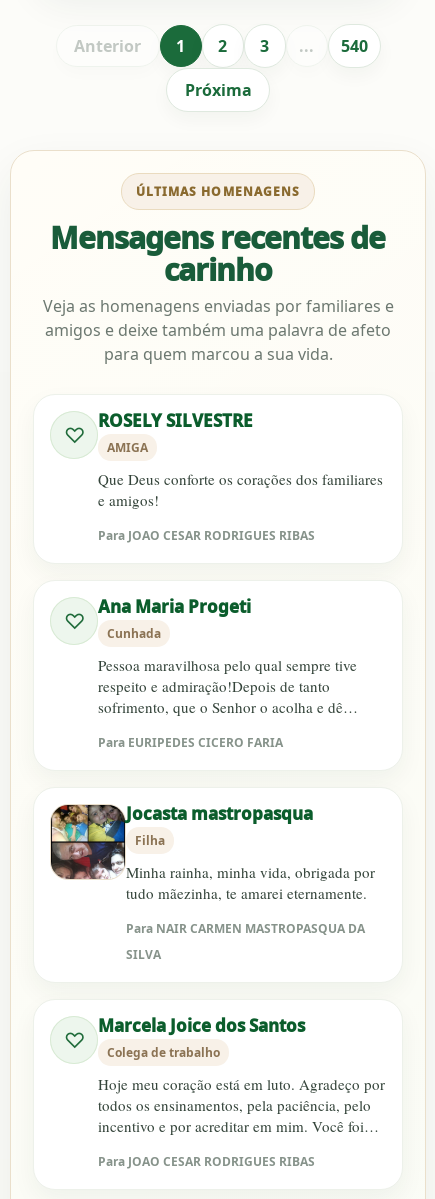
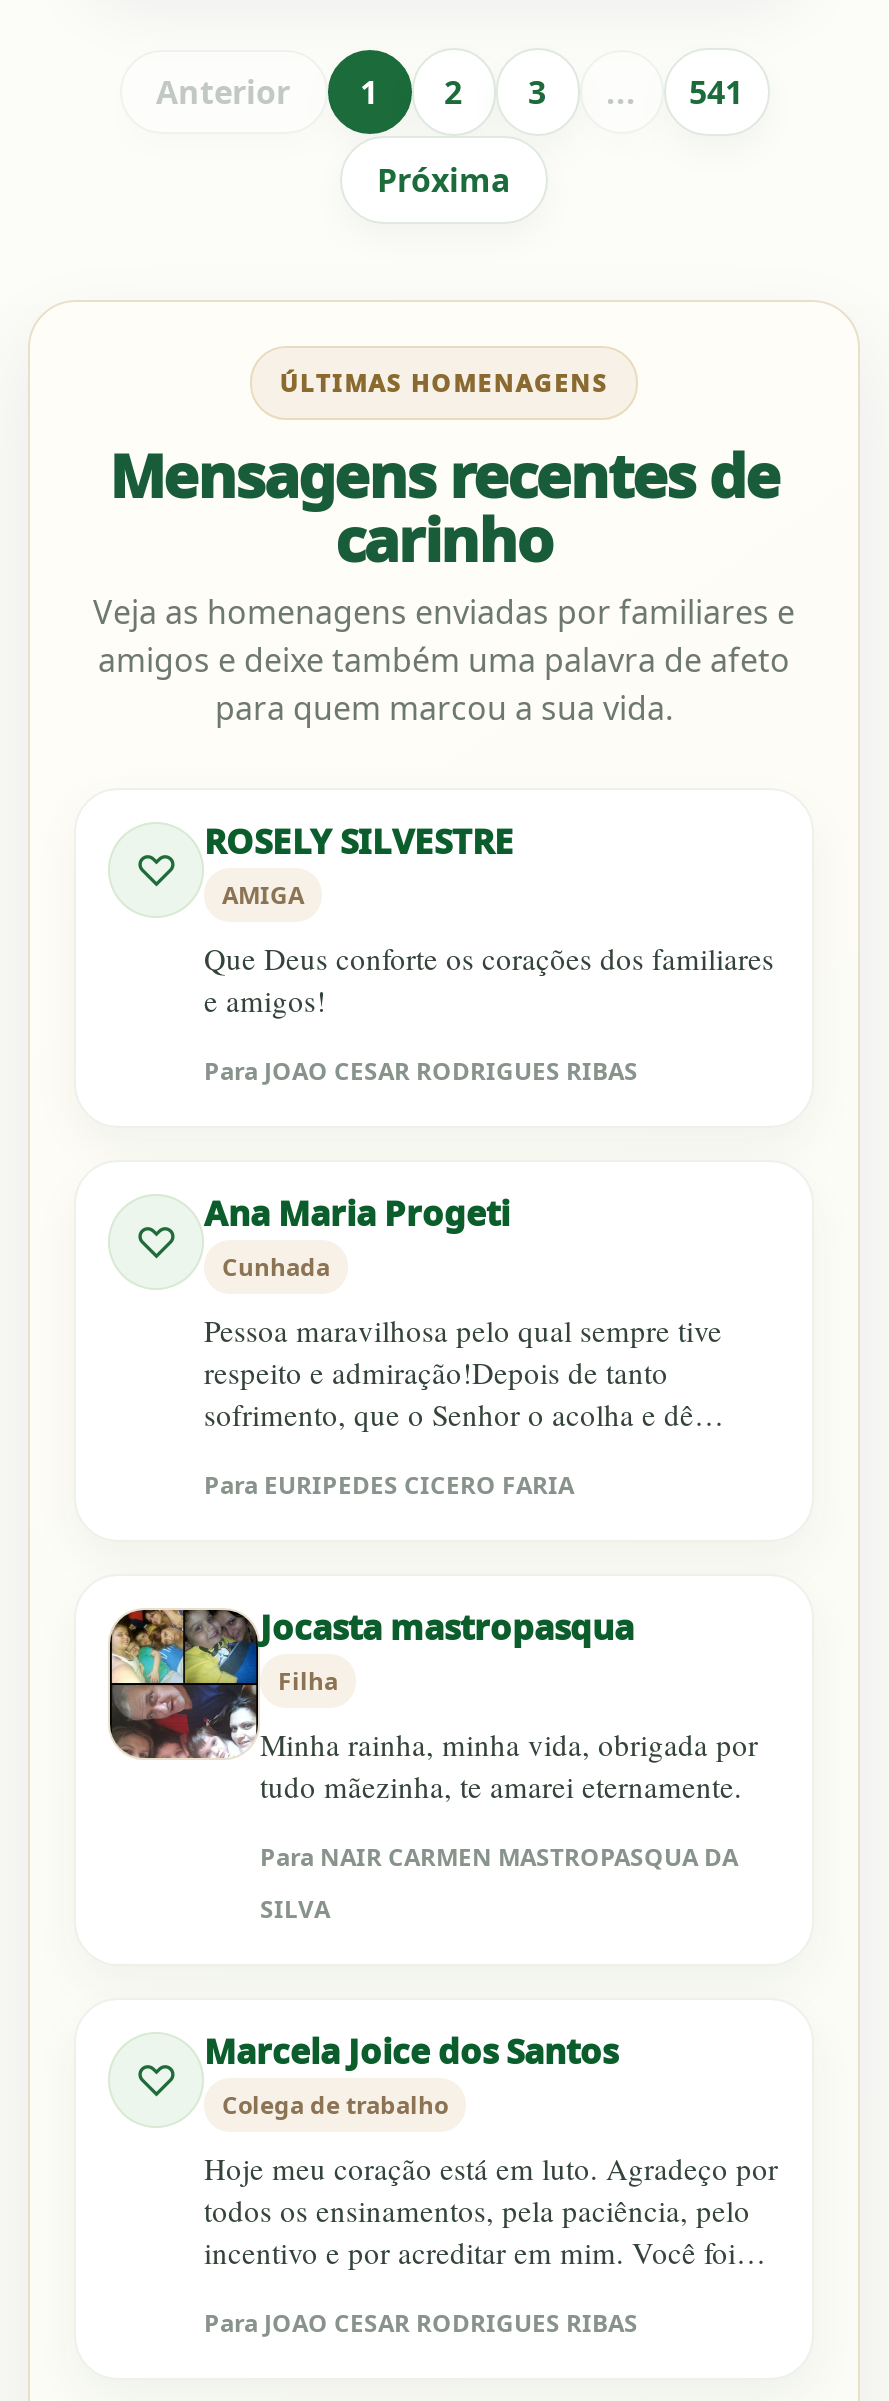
- 540
+ 541
